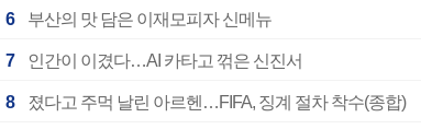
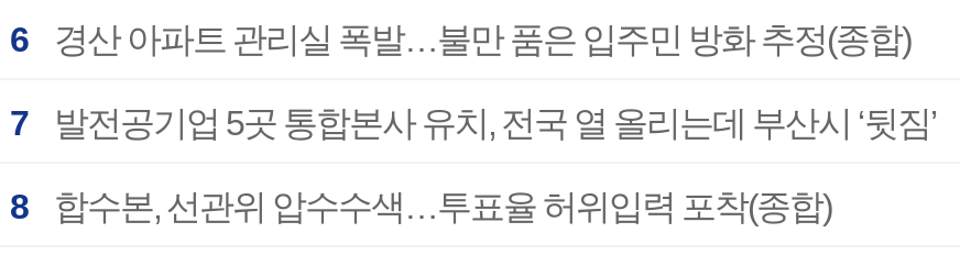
- 부산의 맛 담은 이재모피자 신메뉴
+ 경산 아파트 관리실 폭발…불만 품은 입주민 방화 추정(종합)

- 인간이 이겼다…AI 카타고 꺾은 신진서
+ 발전공기업 5곳 통합본사 유치, 전국 열 올리는데 부산시 ‘뒷짐’

- 졌다고 주먹 날린 아르헨…FIFA, 징계 절차 착수(종합)
+ 합수본, 선관위 압수수색…투표율 허위입력 포착(종합)
